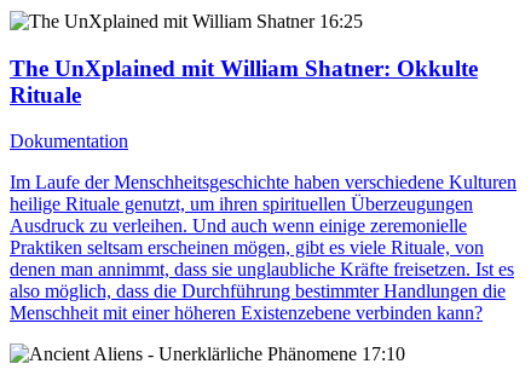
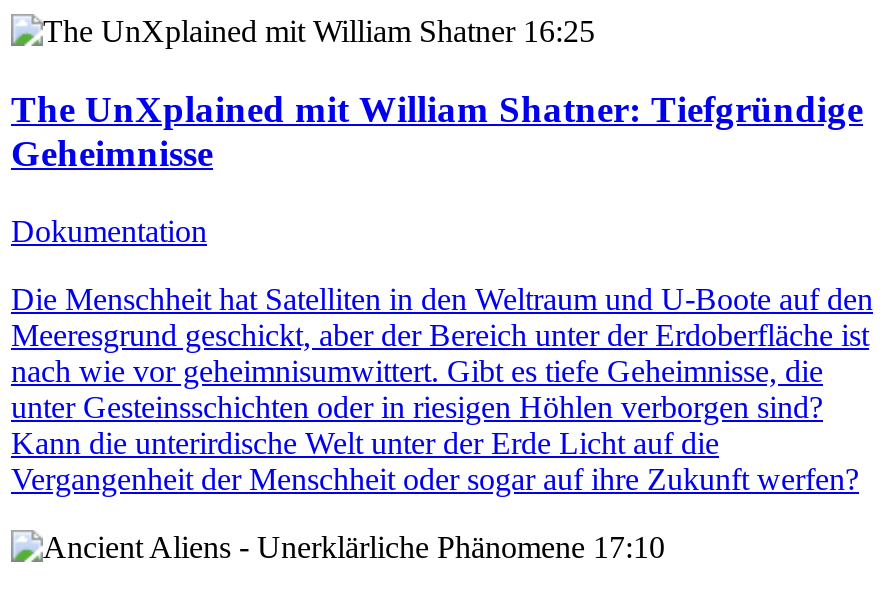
- The UnXplained mit William Shatner: Okkulte
- Rituale
+ The UnXplained mit William Shatner: Tiefgründige
+ Geheimnisse

- Im Laufe der Menschheitsgeschichte haben verschiedene Kulturen
- heilige Rituale genutzt, um ihren spirituellen Überzeugungen
- Ausdruck zu verleihen. Und auch wenn einige zeremonielle
- Praktiken seltsam erscheinen mögen, gibt es viele Rituale, von
- denen man annimmt, dass sie unglaubliche Kräfte freisetzen. Ist es
- also möglich, dass die Durchführung bestimmter Handlungen die
- Menschheit mit einer höheren Existenzebene verbinden kann?
+ Die Menschheit hat Satelliten in den Weltraum und U-Boote auf den
+ Meeresgrund geschickt, aber der Bereich unter der Erdoberfläche ist
+ nach wie vor geheimnisumwittert. Gibt es tiefe Geheimnisse, die
+ unter Gesteinsschichten oder in riesigen Höhlen verborgen sind?
+ Kann die unterirdische Welt unter der Erde Licht auf die
+ Vergangenheit der Menschheit oder sogar auf ihre Zukunft werfen?
